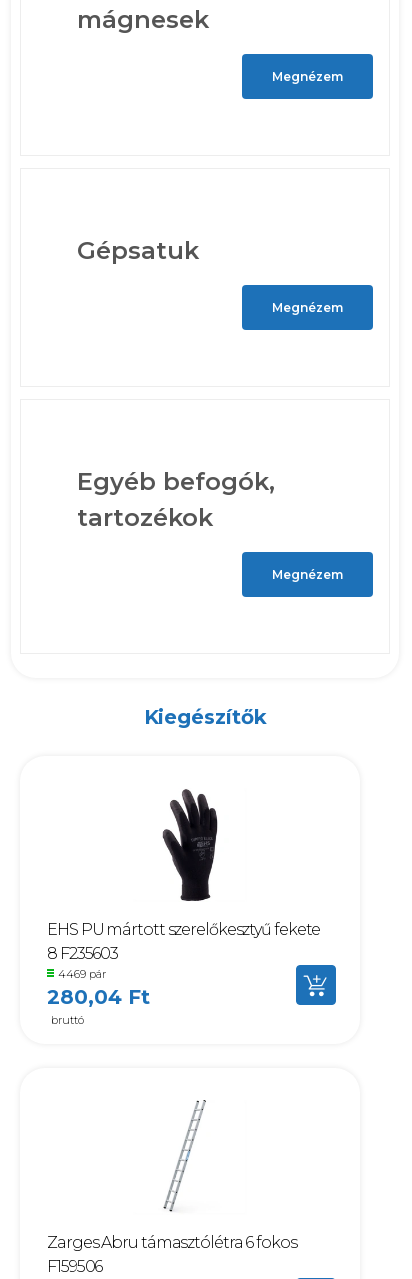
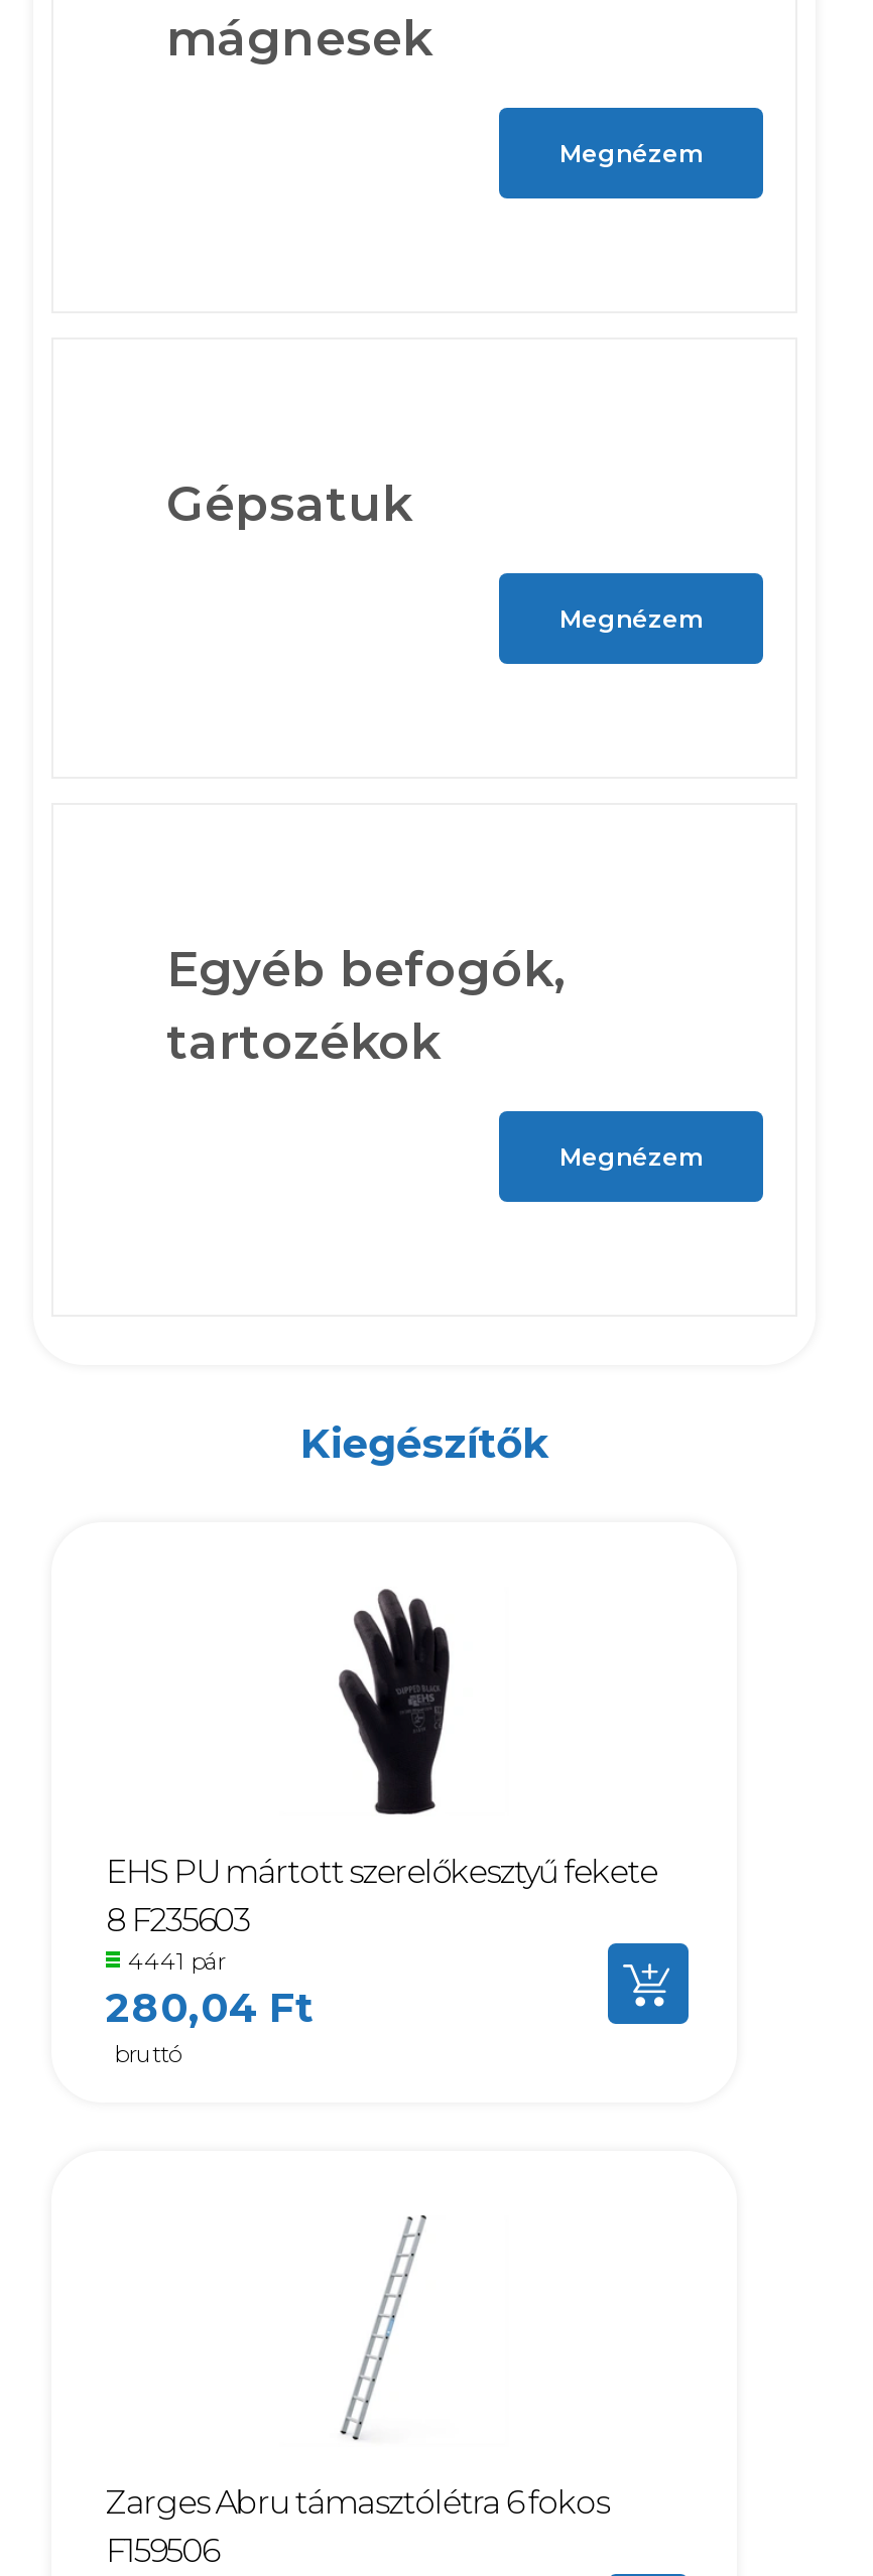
- 4469 pár
+ 4441 pár
